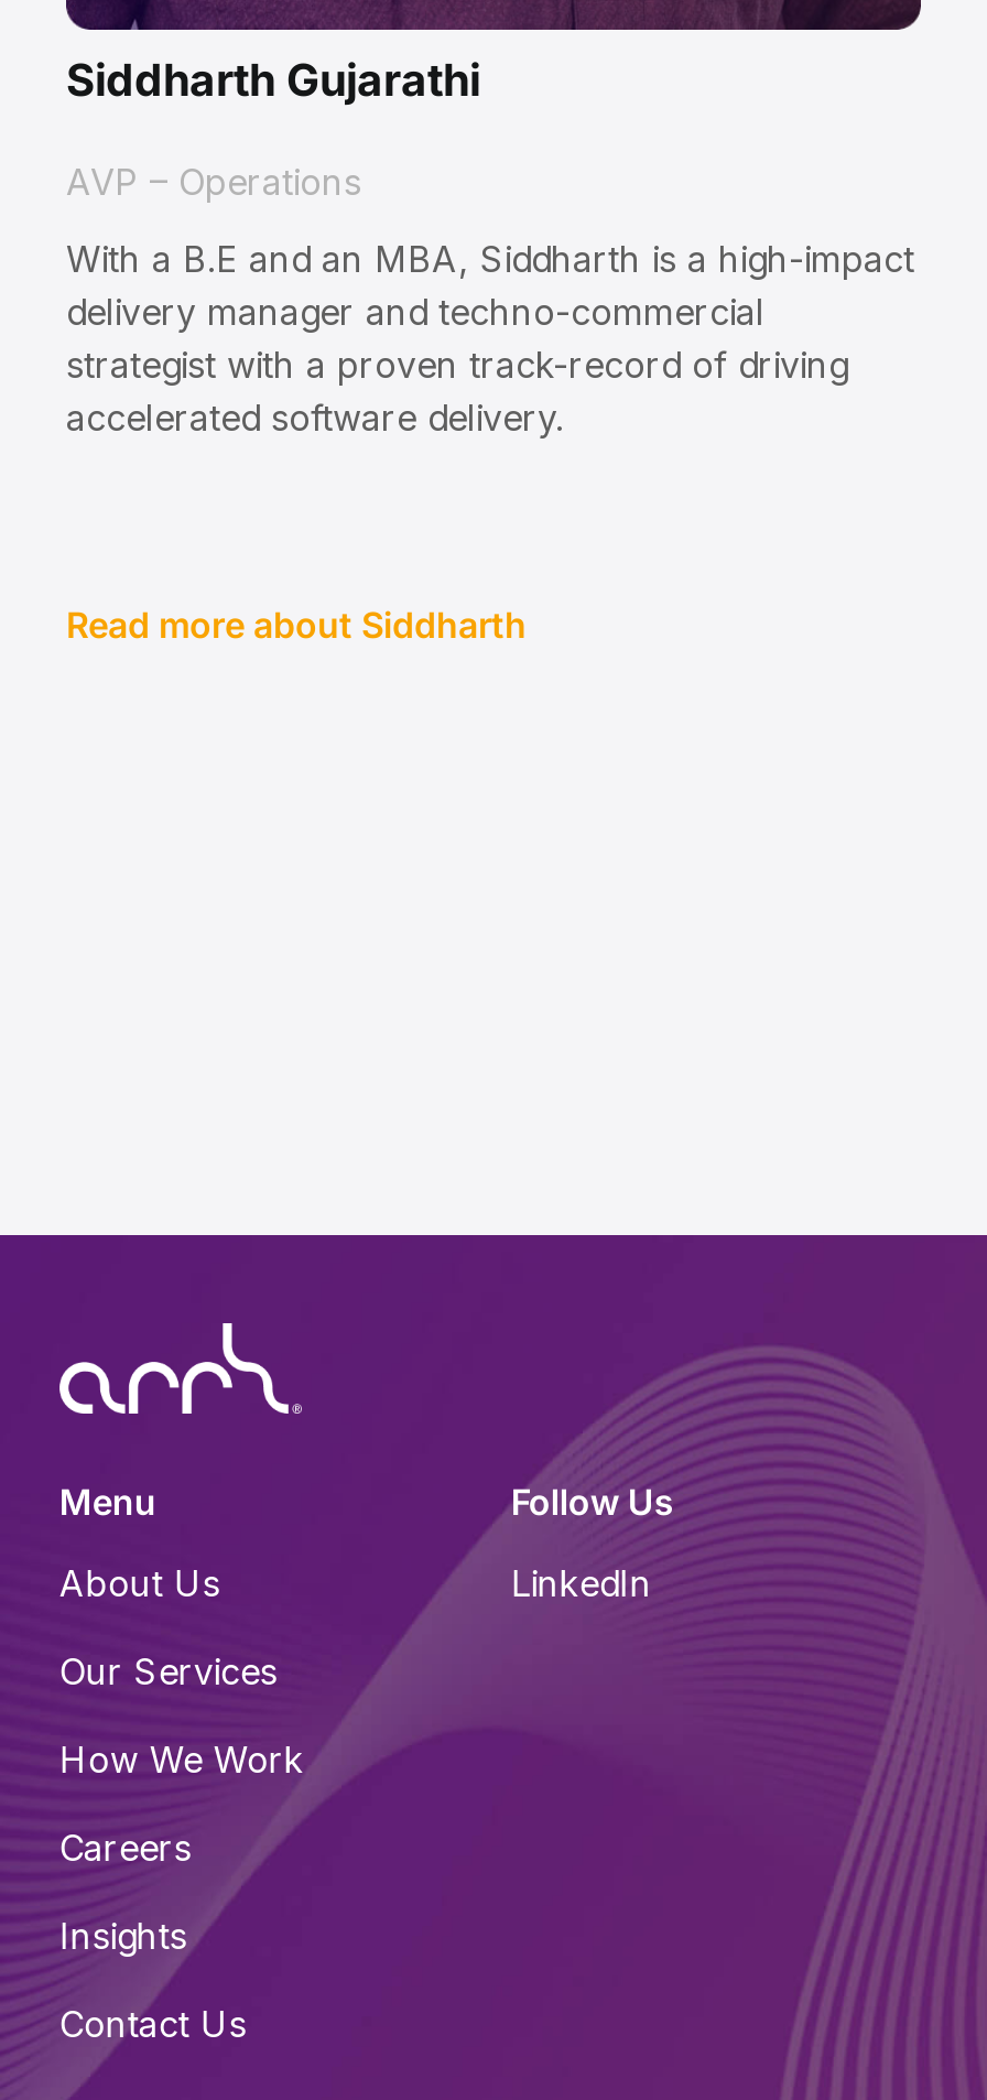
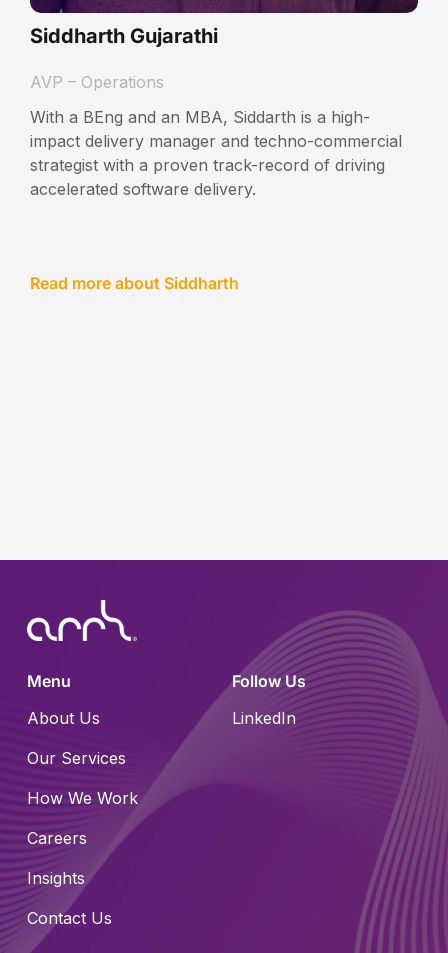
- With a B.E and an MBA, Siddharth is a high-impact
- delivery manager and techno-commercial
+ With a BEng and an MBA, Siddarth is a high-
+ impact delivery manager and techno-commercial
